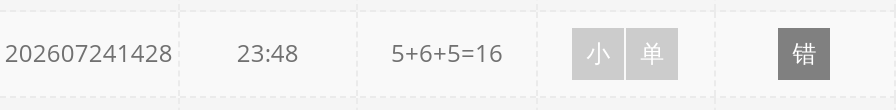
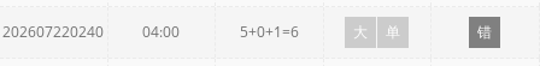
- 202607241428
- 23:48
- 5+6+5=16
- 小
+ 202607220240
+ 04:00
+ 5+0+1=6
+ 大
